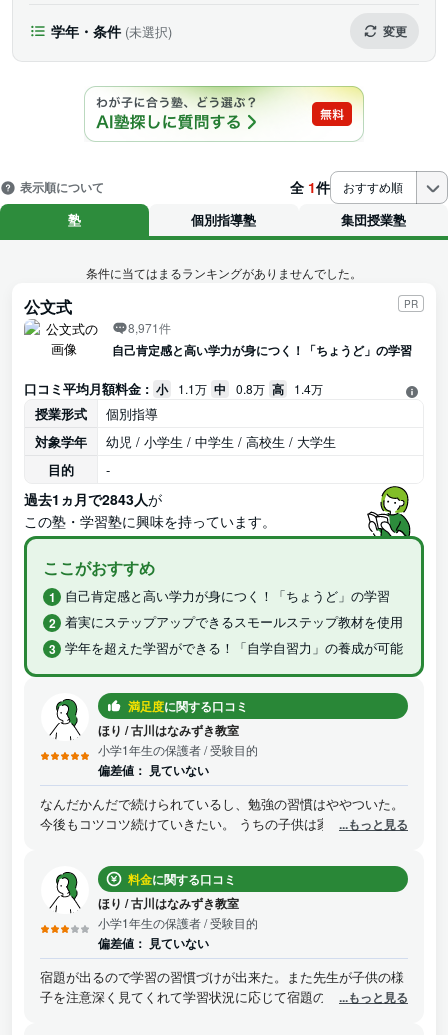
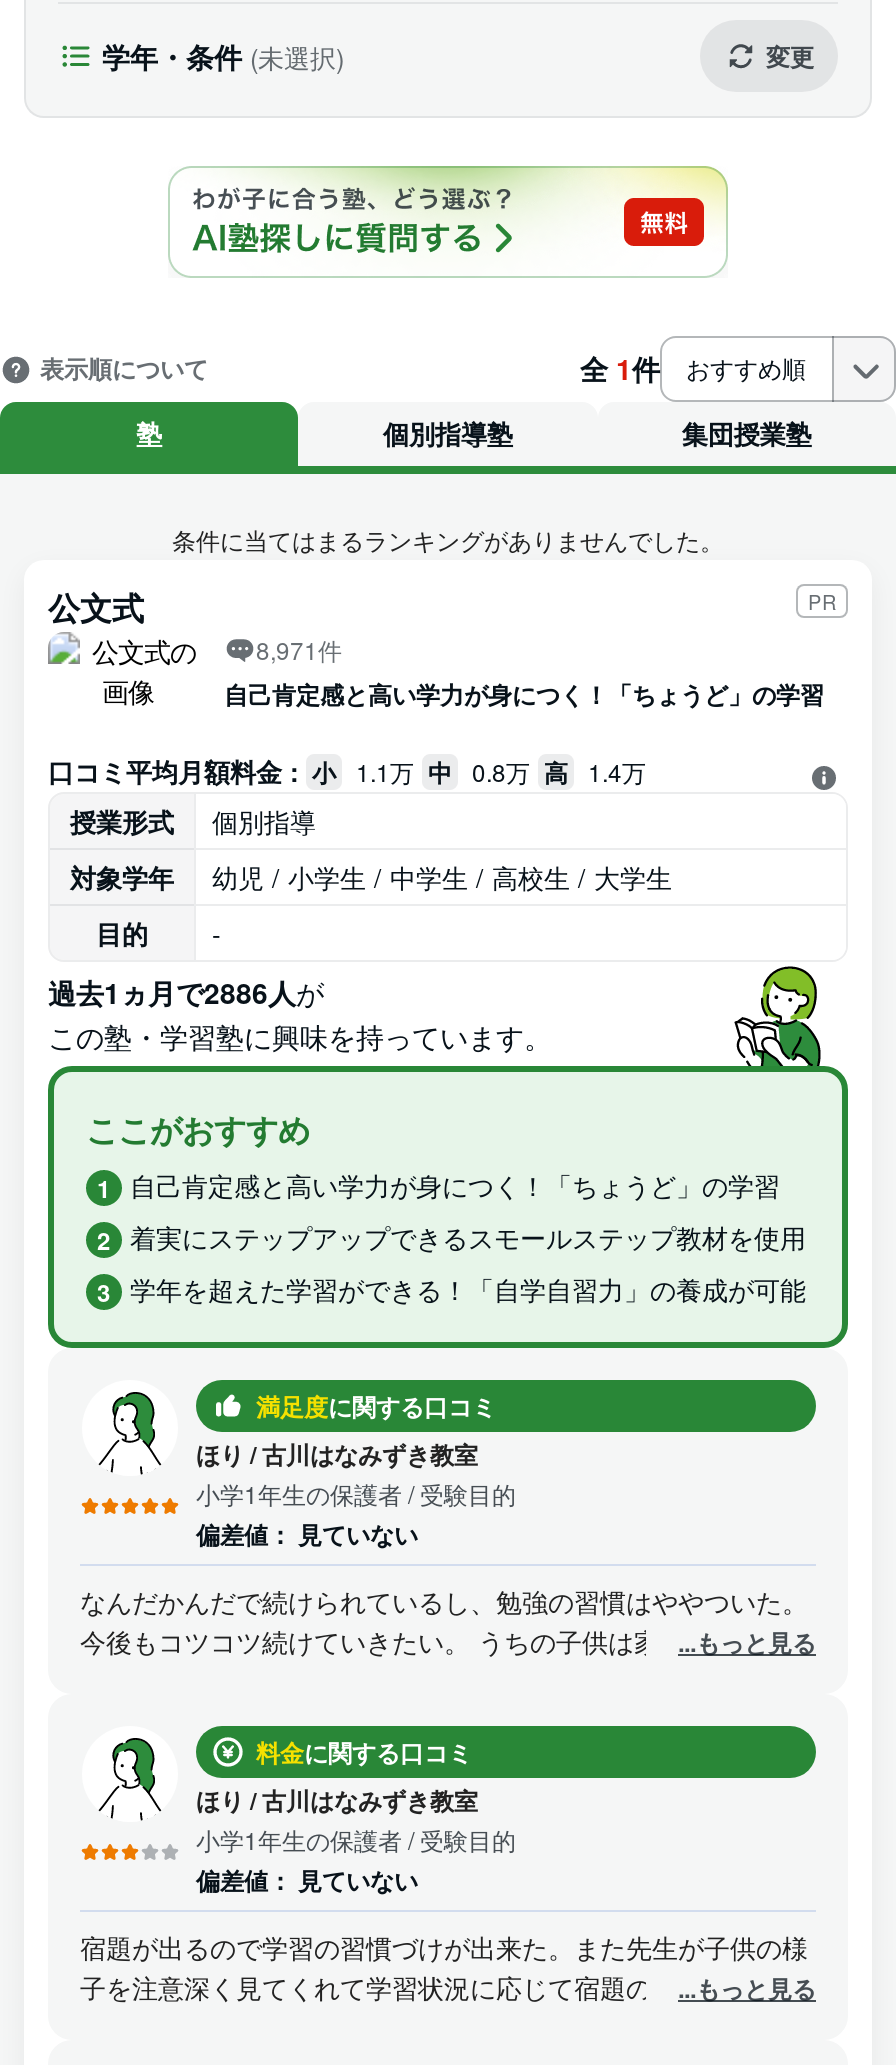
- 過去1ヵ月で2843人が
+ 過去1ヵ月で2886人が
